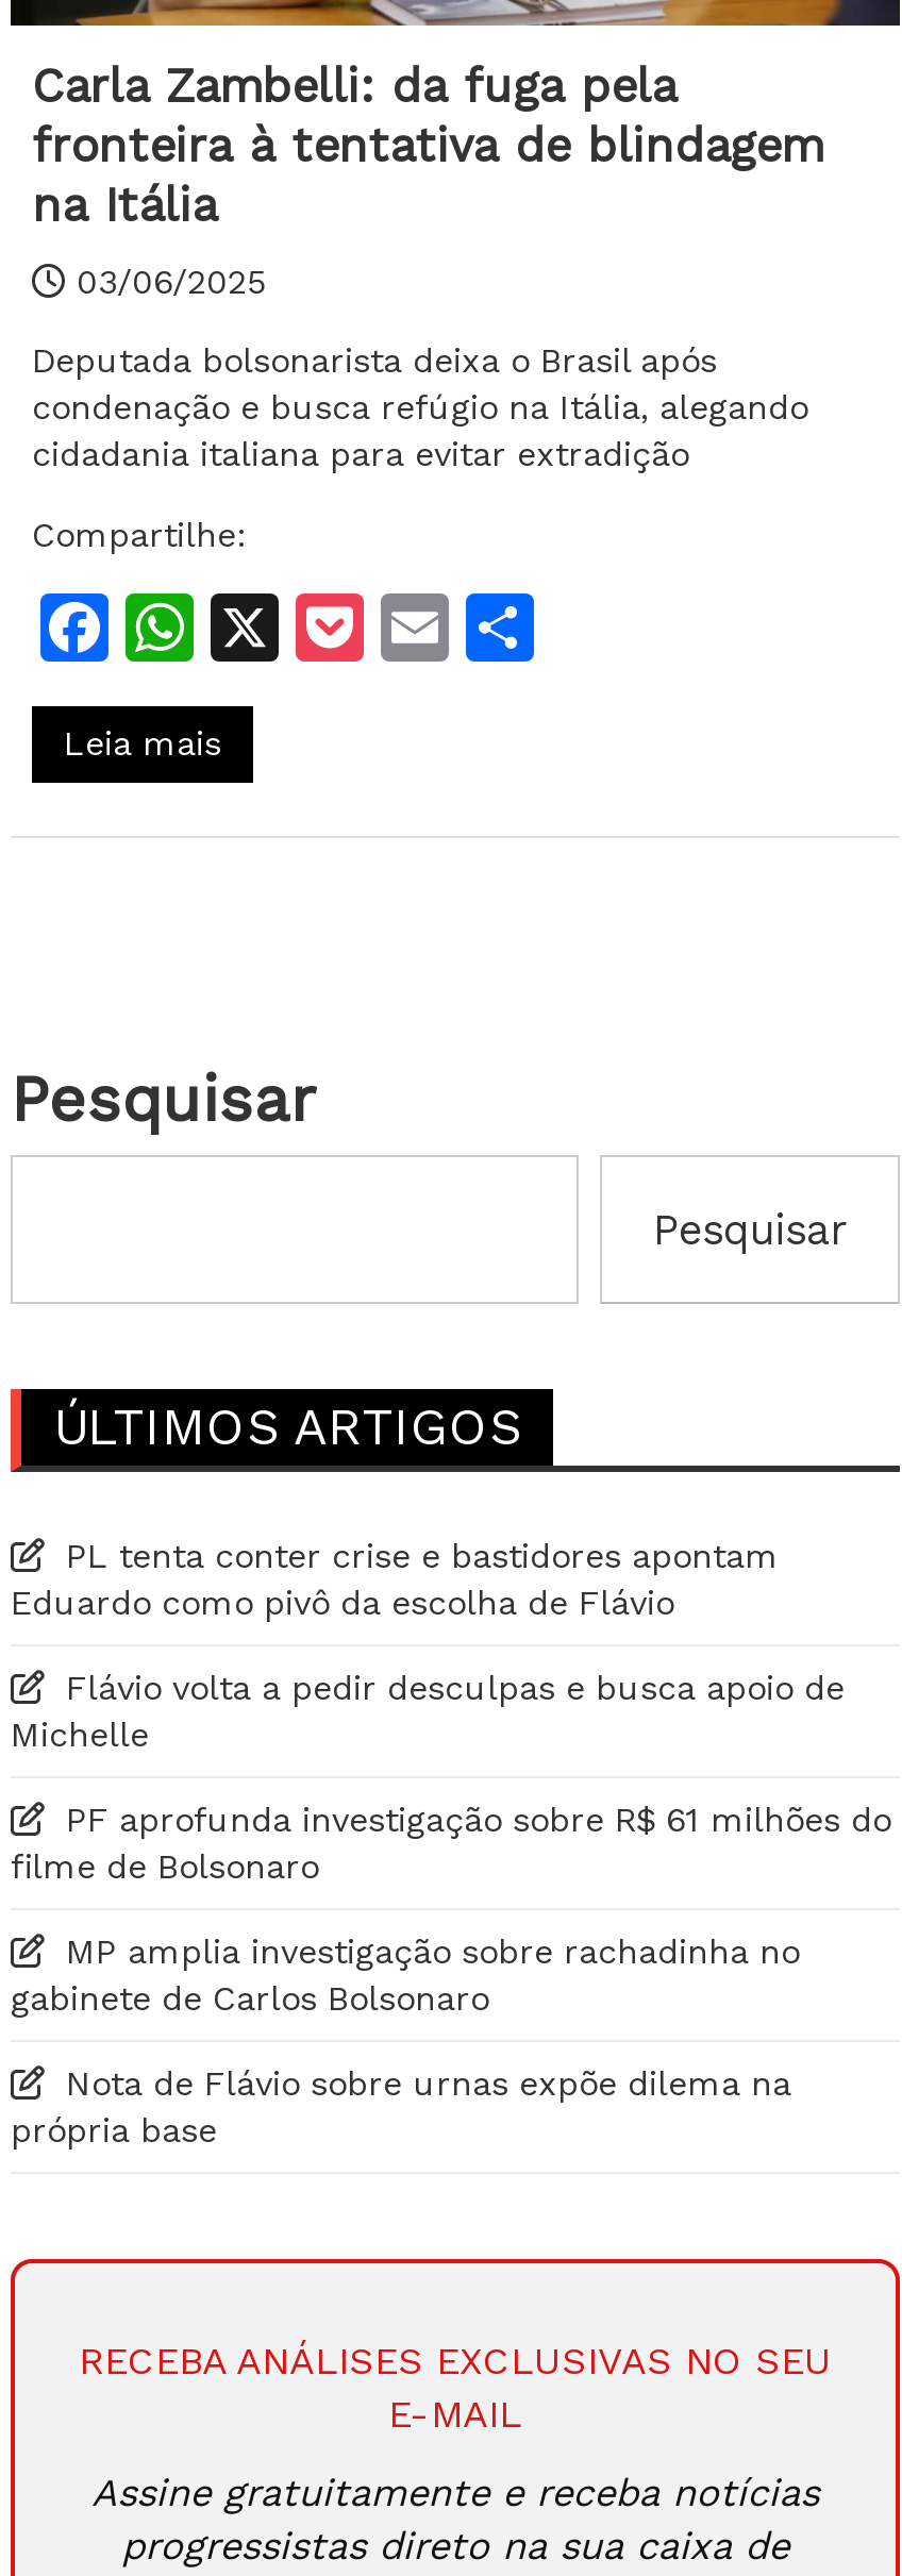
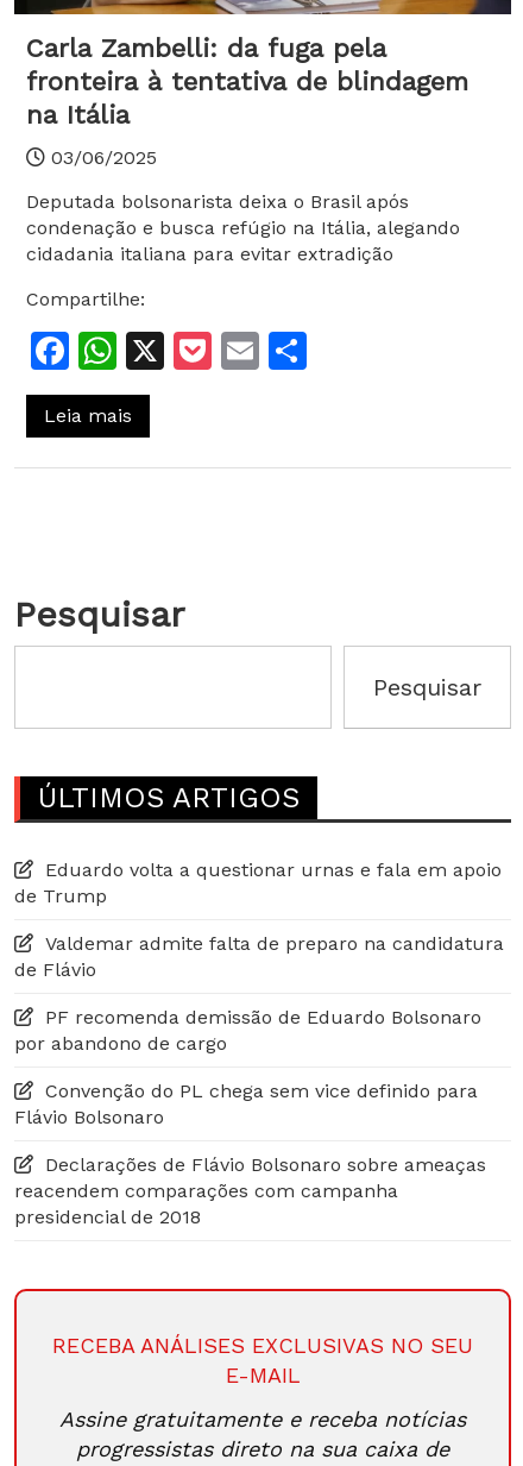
- PL tenta conter crise e bastidores apontam
- Eduardo como pivô da escolha de Flávio
+ Eduardo volta a questionar urnas e fala em apoio
+ de Trump

- Flávio volta a pedir desculpas e busca apoio de
- Michelle
+ Valdemar admite falta de preparo na candidatura
+ de Flávio

- PF aprofunda investigação sobre R$ 61 milhões do
- filme de Bolsonaro
+ PF recomenda demissão de Eduardo Bolsonaro
+ por abandono de cargo

- MP amplia investigação sobre rachadinha no
- gabinete de Carlos Bolsonaro
+ Convenção do PL chega sem vice definido para
+ Flávio Bolsonaro

- Nota de Flávio sobre urnas expõe dilema na
- própria base
+ Declarações de Flávio Bolsonaro sobre ameaças
+ reacendem comparações com campanha
+ presidencial de 2018
